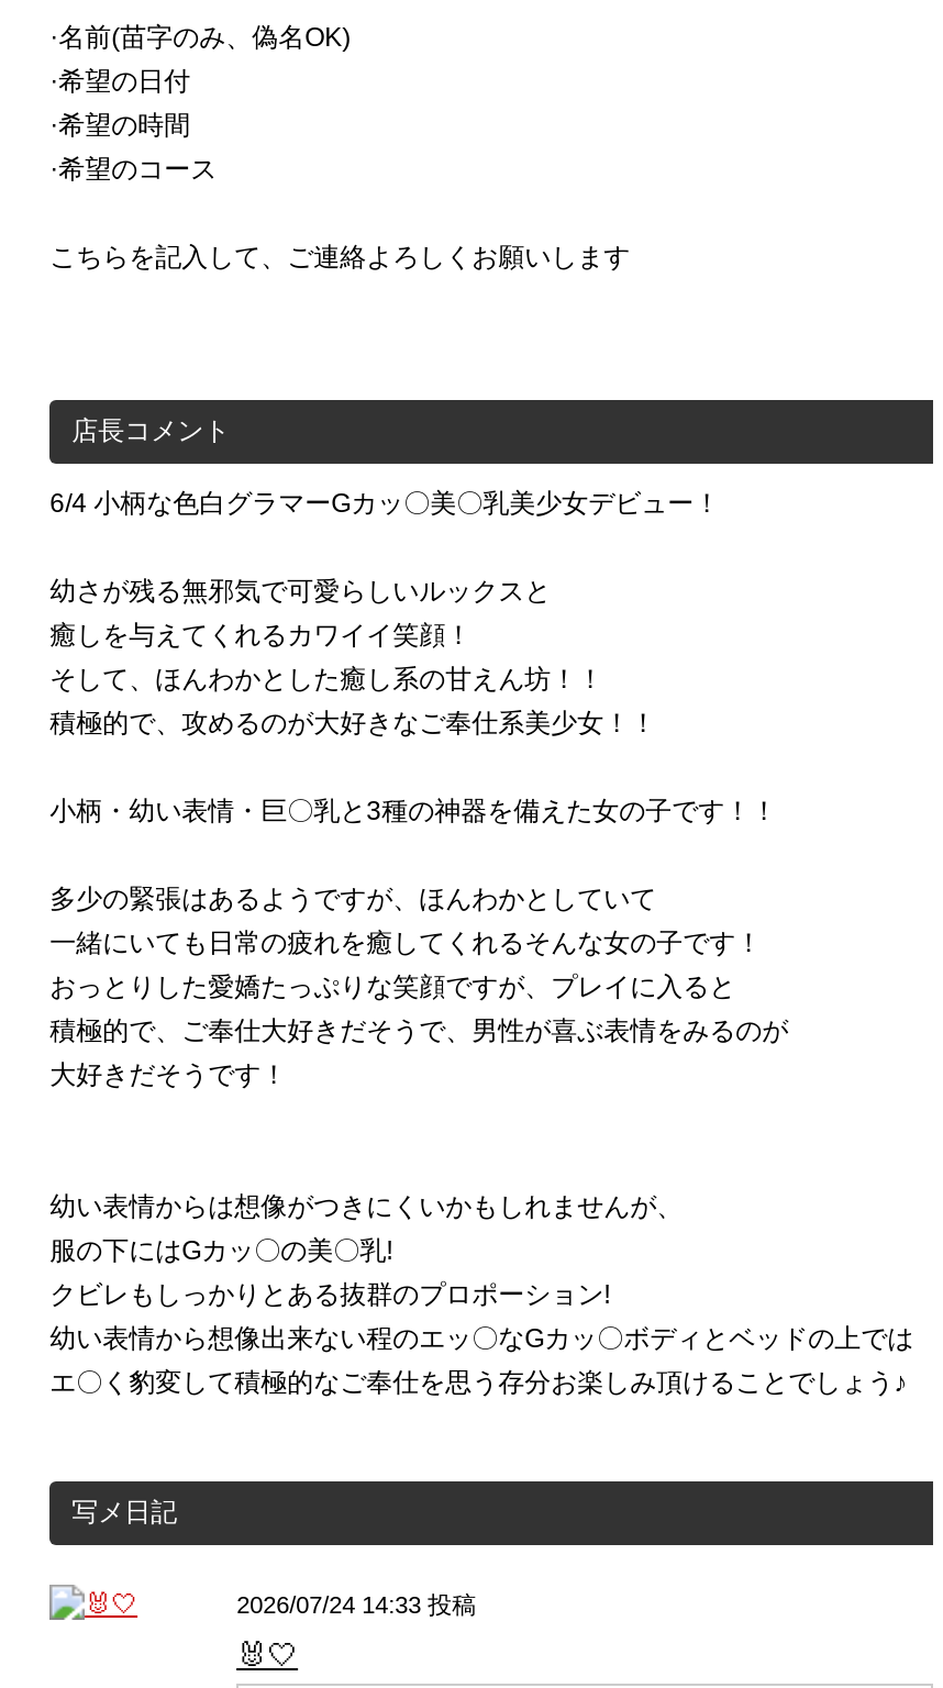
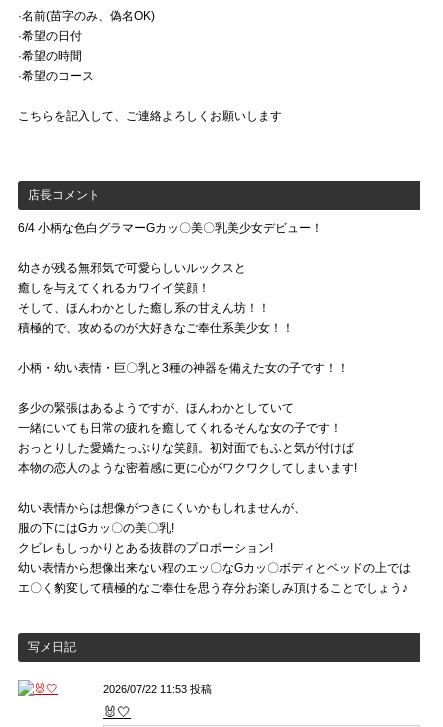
- おっとりした愛嬌たっぷりな笑顔ですが、プレイに入ると
- 積極的で、ご奉仕大好きだそうで、男性が喜ぶ表情をみるのが
- 大好きだそうです！
+ おっとりした愛嬌たっぷりな笑顔。初対面でもふと気が付けば
+ 本物の恋人のような密着感に更に心がワクワクしてしまいます!

- 2026/07/24 14:33 投稿
+ 2026/07/22 11:53 投稿
